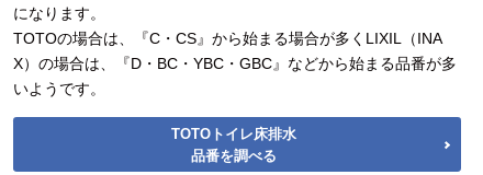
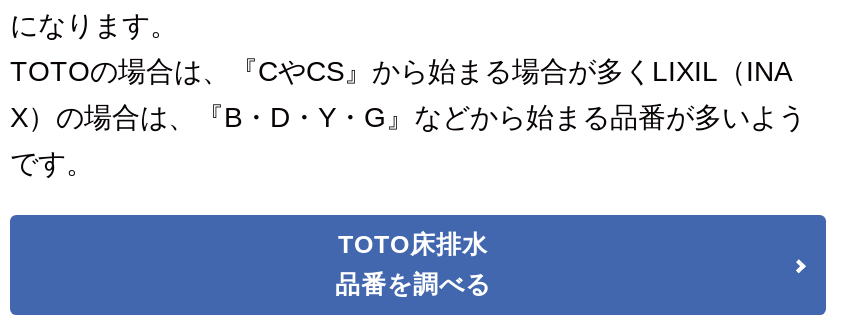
- TOTOの場合は、『C・CS』から始まる場合が多くLIXIL（INA
- X）の場合は、『D・BC・YBC・GBC』などから始まる品番が多
- いようです。
+ TOTOの場合は、『CやCS』から始まる場合が多くLIXIL（INA
+ X）の場合は、『B・D・Y・G』などから始まる品番が多いよう
+ です。

- TOTOトイレ床排水
+ TOTO床排水
